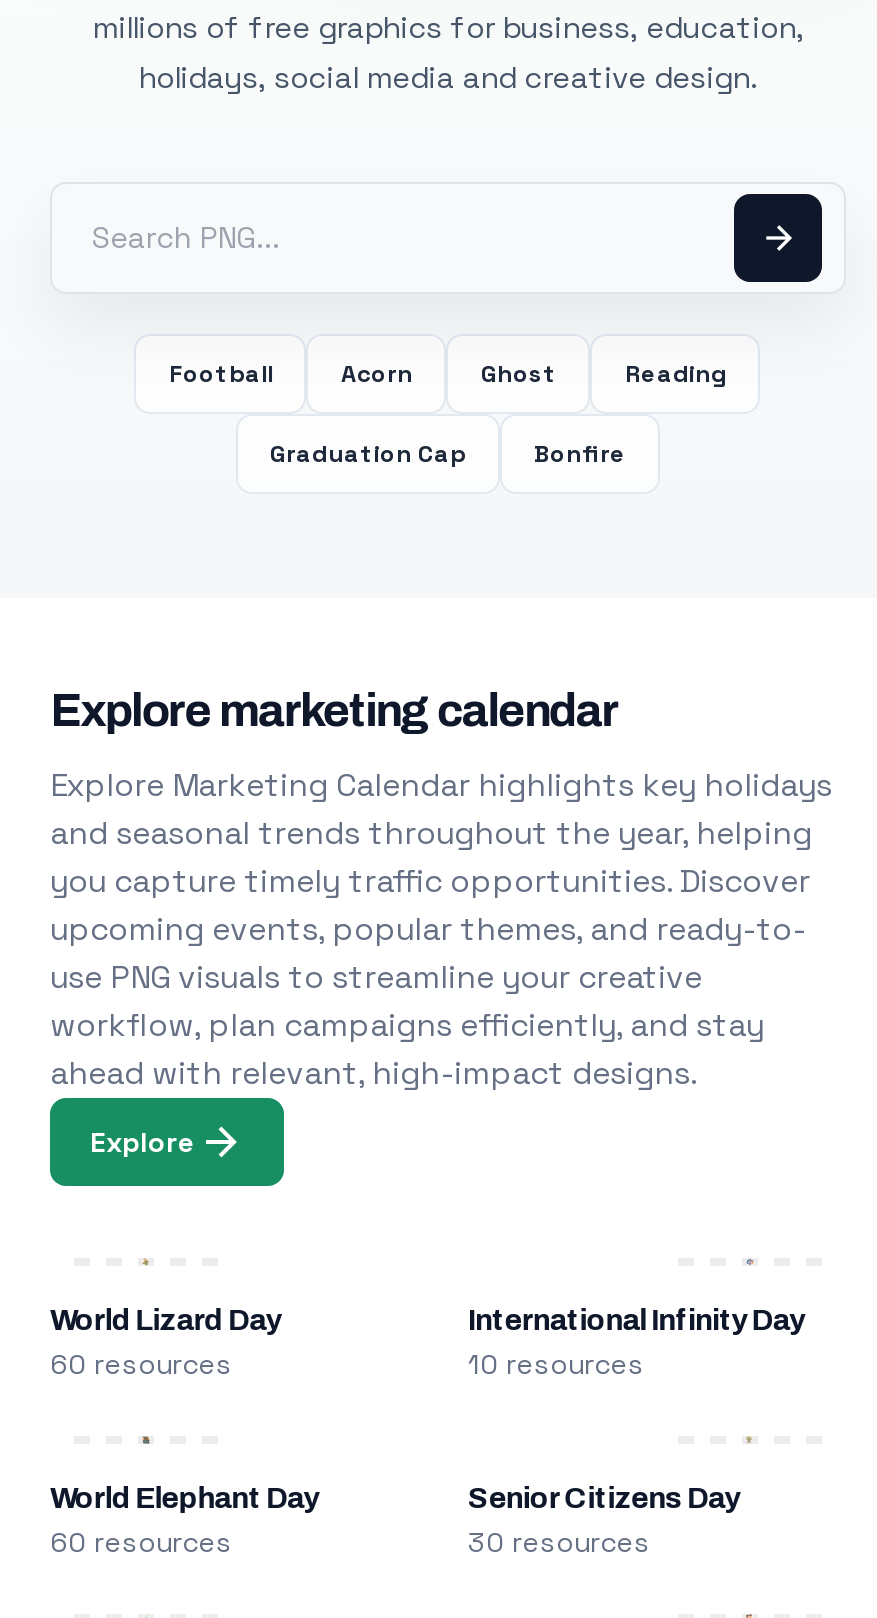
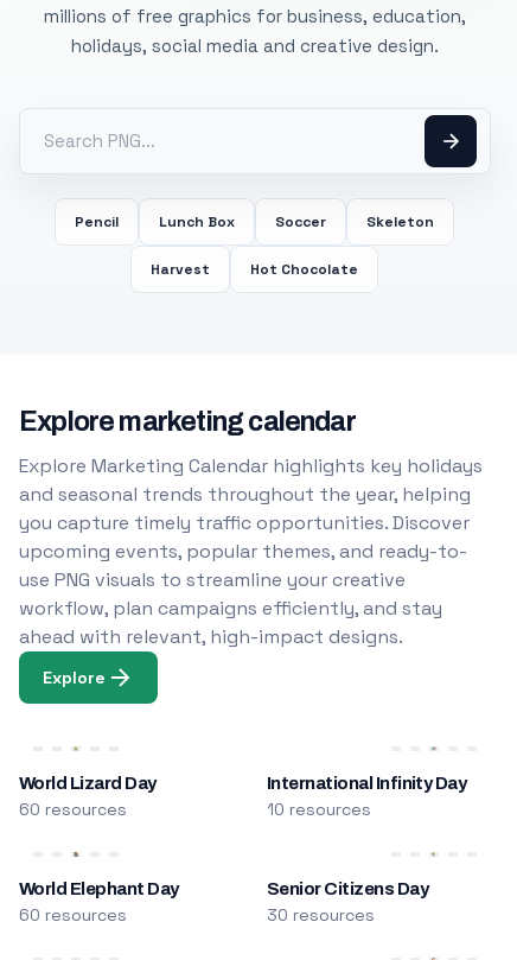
- Football
- Acorn
- Ghost
- Reading
+ Pencil
+ Lunch Box
+ Soccer
+ Skeleton

- Graduation Cap
- Bonfire
+ Harvest
+ Hot Chocolate
